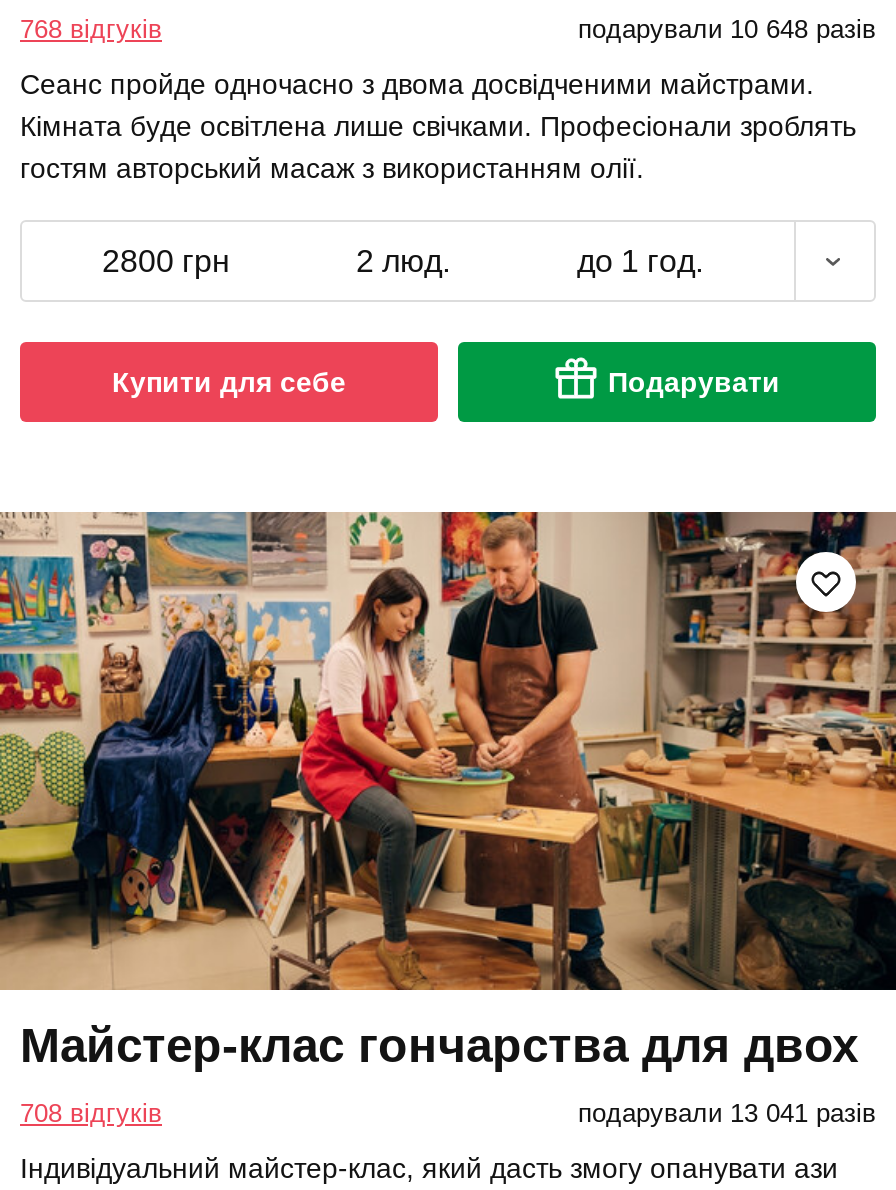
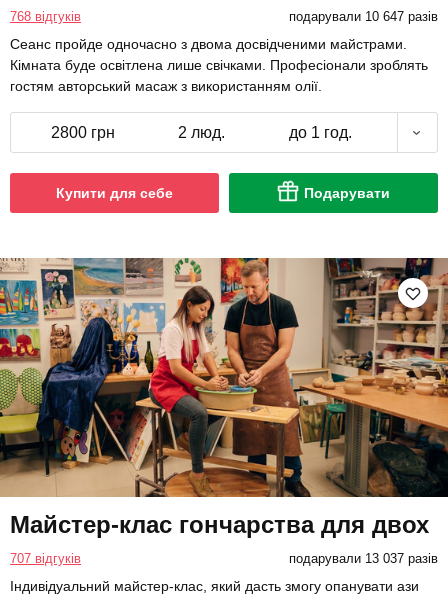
- подарували 10 648 разів
+ подарували 10 647 разів

- 708 відгуків
+ 707 відгуків

- подарували 13 041 разів
+ подарували 13 037 разів
